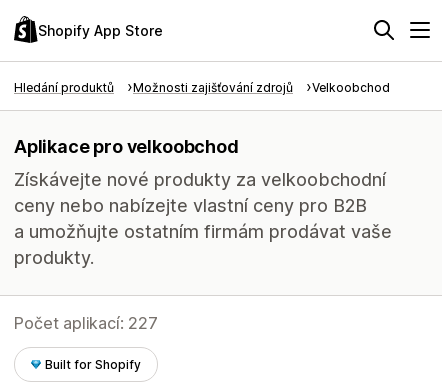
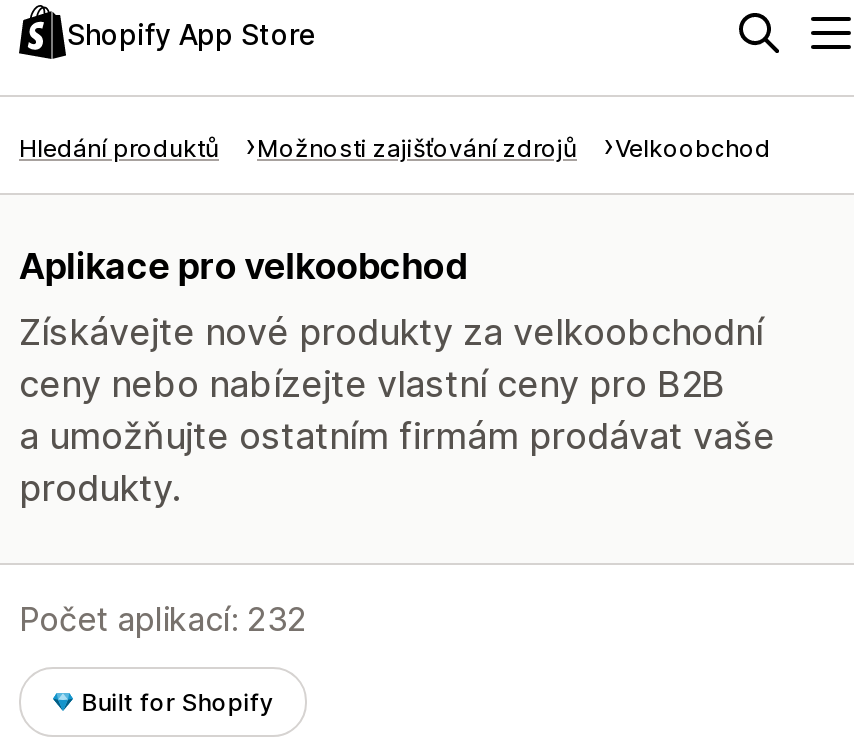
- Počet aplikací: 227
+ Počet aplikací: 232
